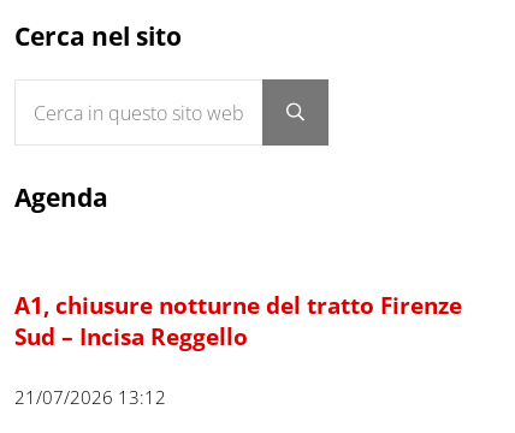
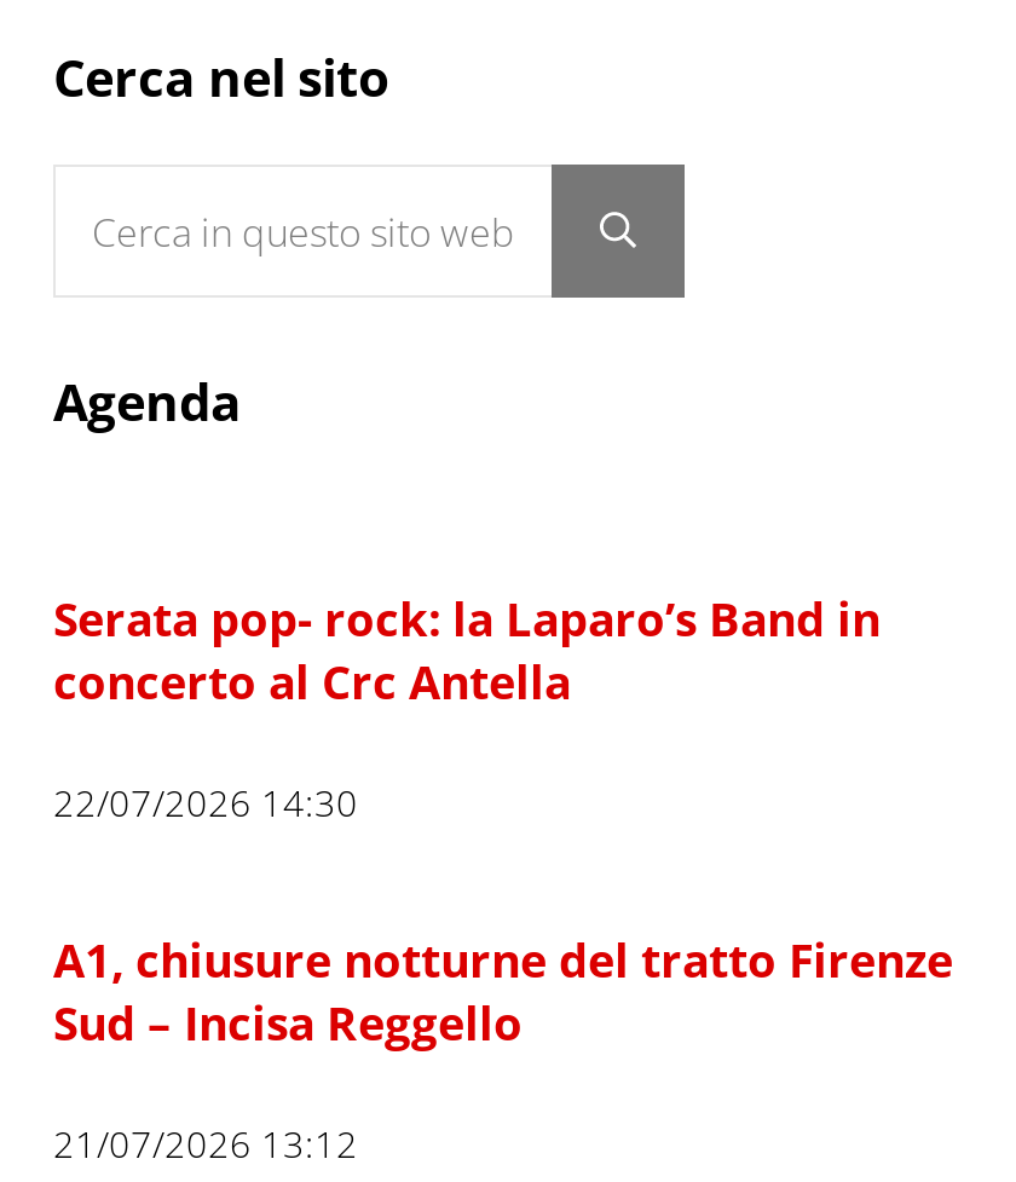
+ Serata pop- rock: la Laparo’s Band in
+ concerto al Crc Antella
+ 22/07/2026 14:30
